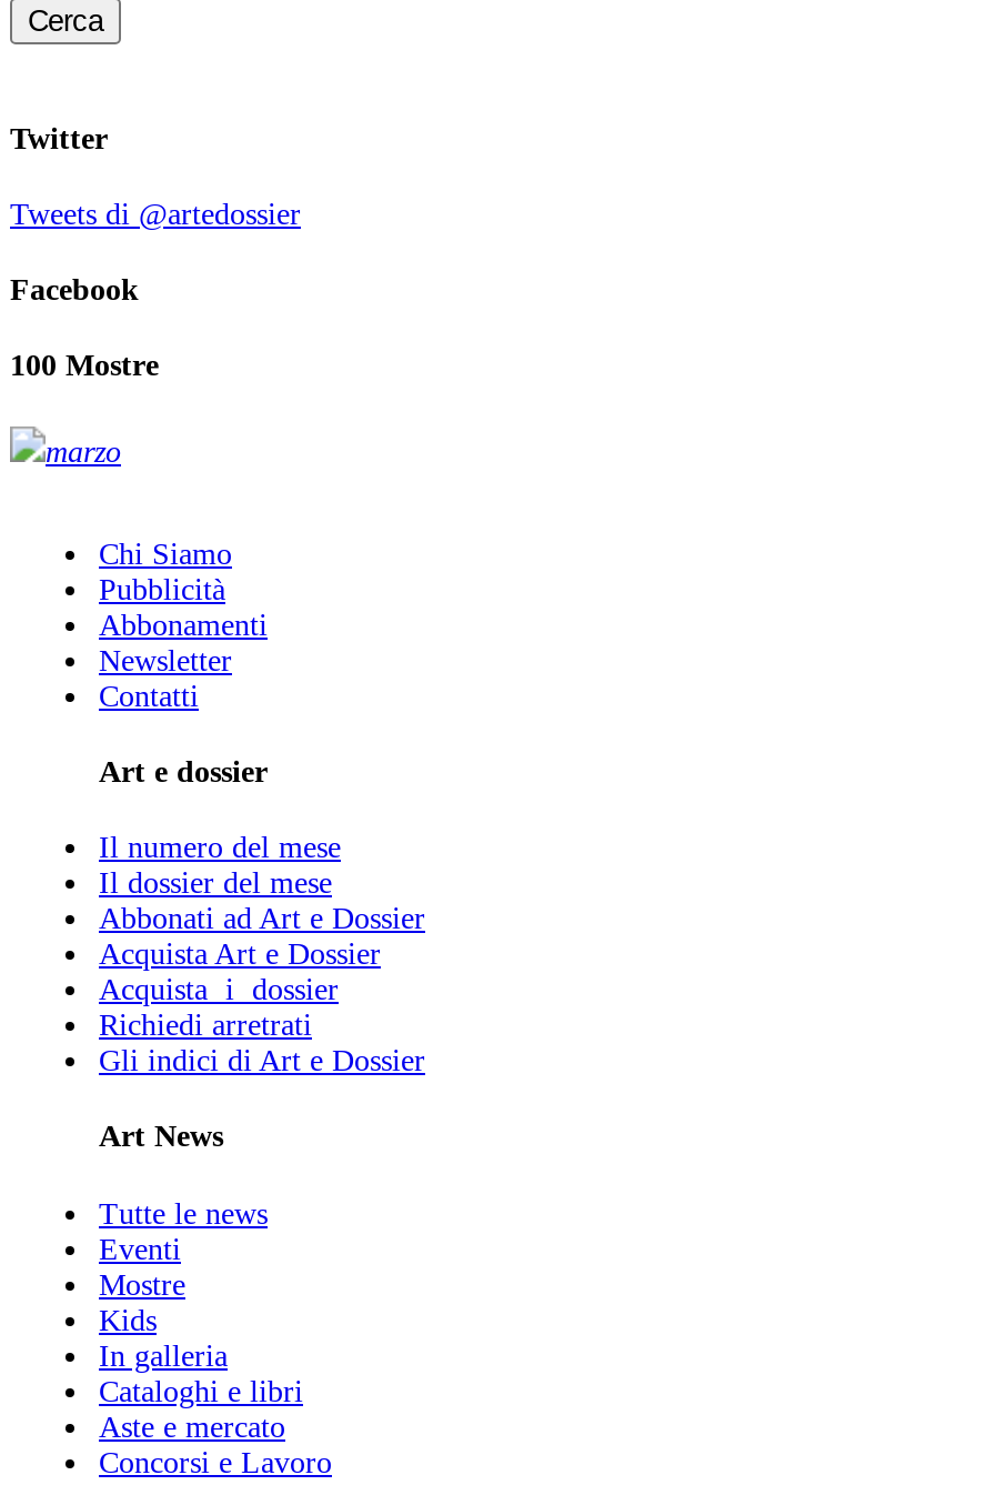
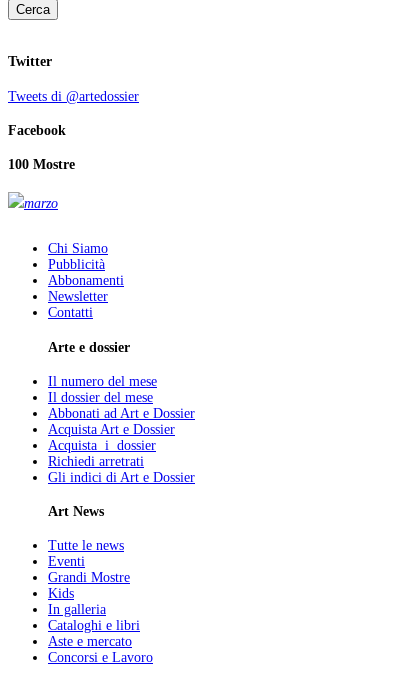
- Art e dossier
+ Arte e dossier

- Mostre
+ Grandi Mostre
